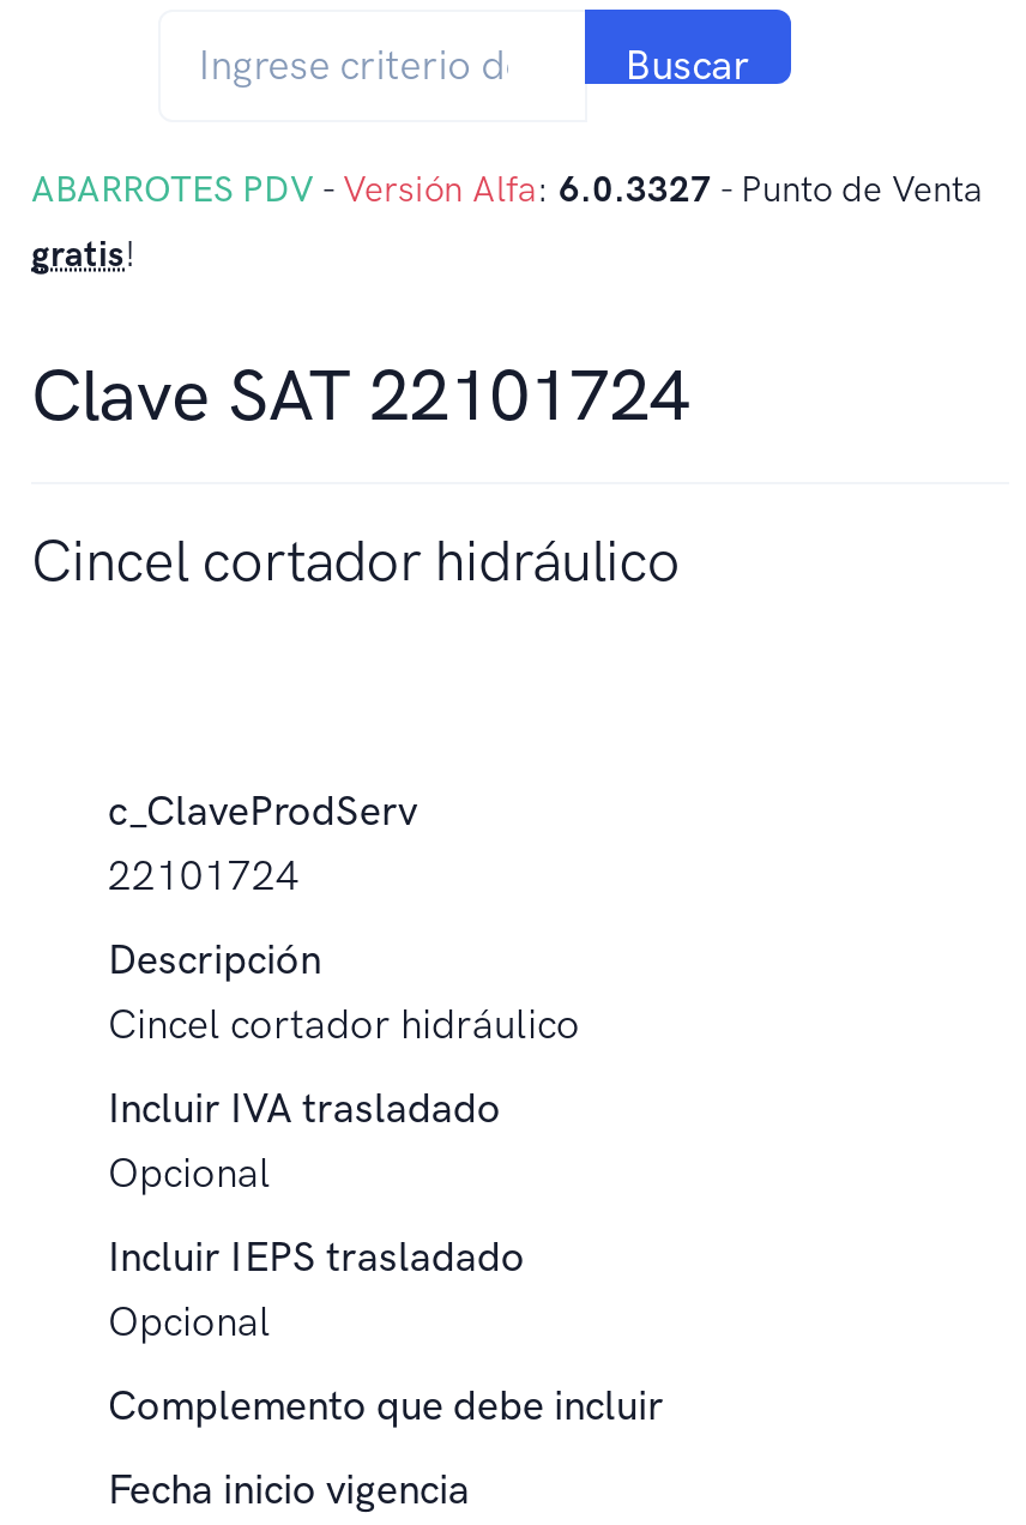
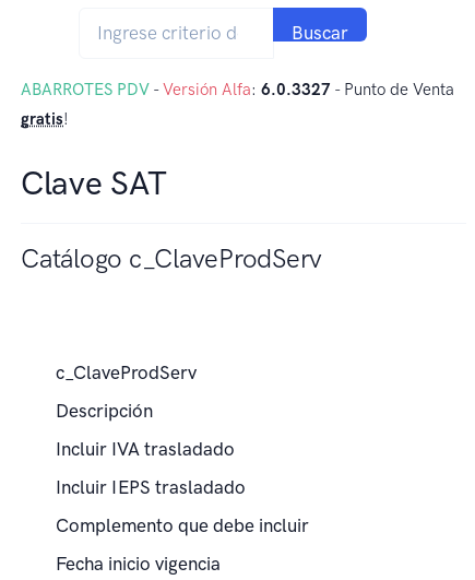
- Clave SAT 22101724
+ Clave SAT

- Cincel cortador hidráulico
+ Catálogo c_ClaveProdServ

- 22101724

- Cincel cortador hidráulico

- Opcional

- Opcional
